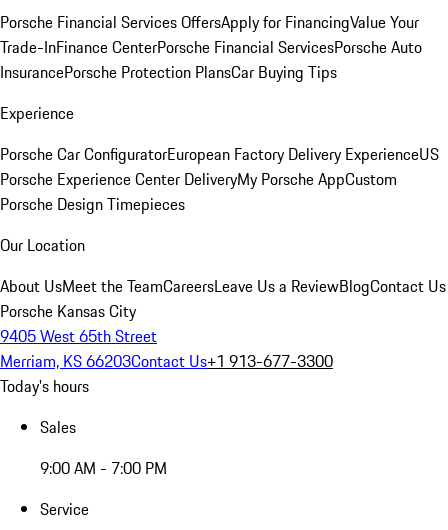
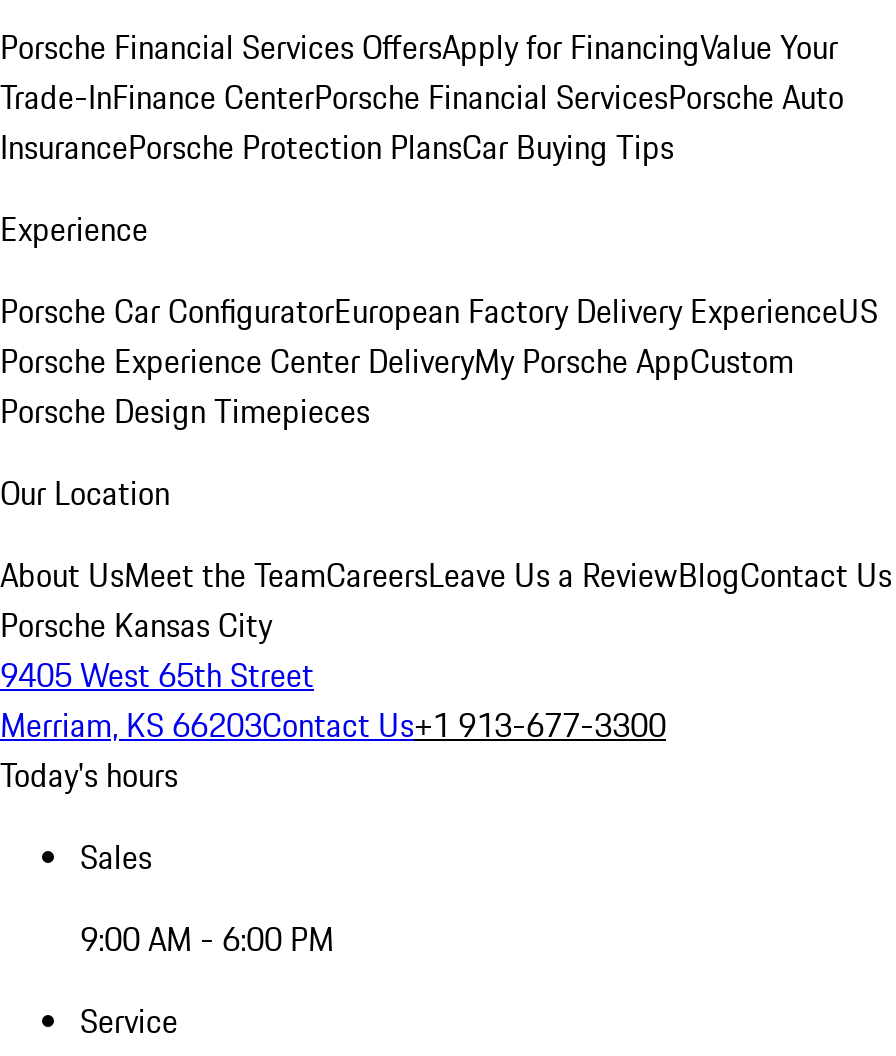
- 9:00 AM - 7:00 PM
+ 9:00 AM - 6:00 PM
